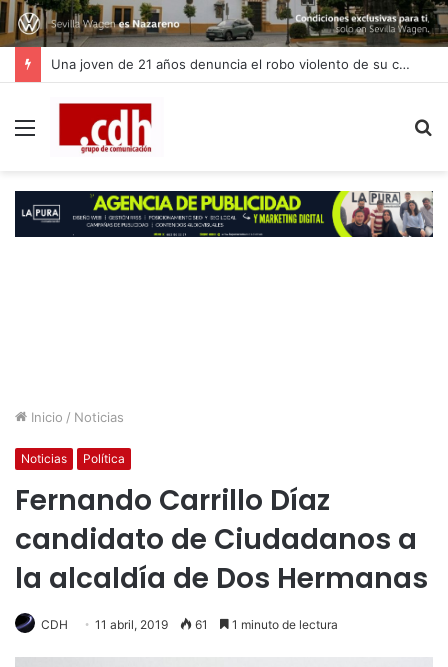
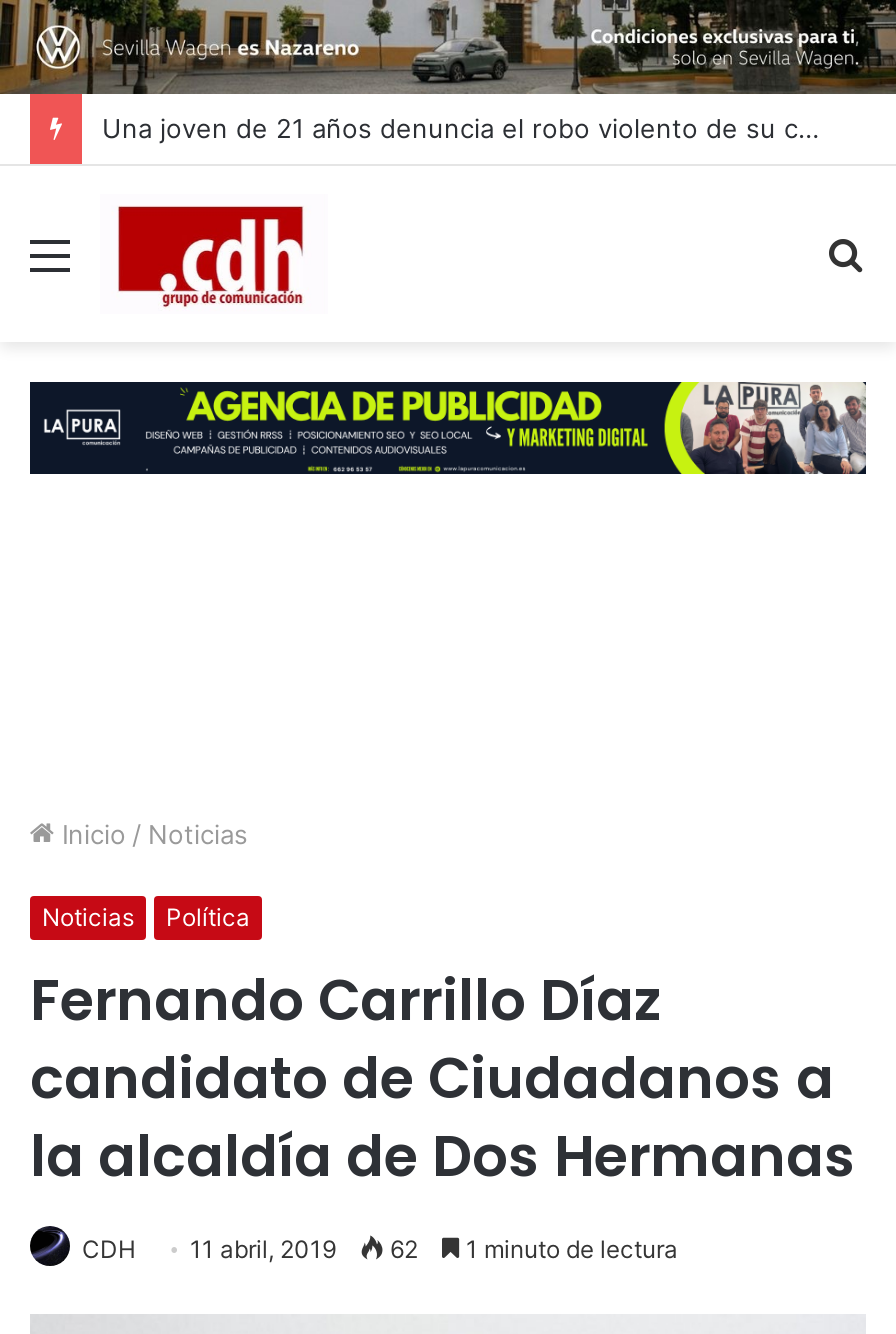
- CDH 11 abril, 2019 61 1 minuto de lectura
+ CDH 11 abril, 2019 62 1 minuto de lectura
